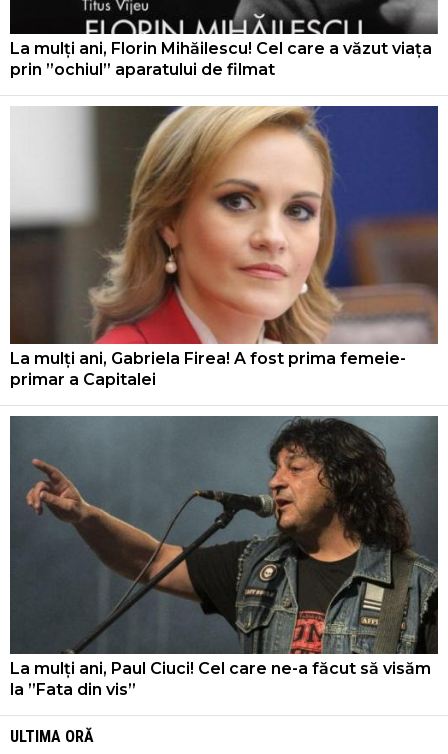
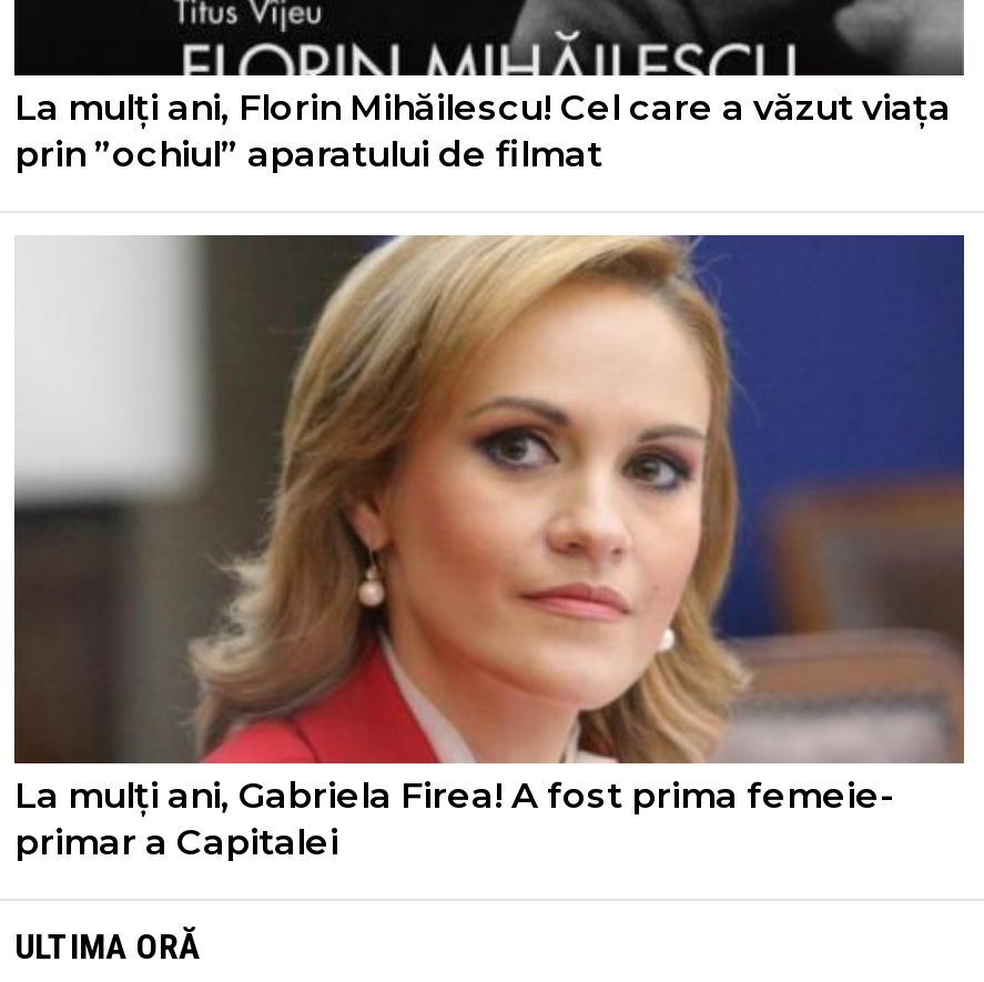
- [image]
- La mulți ani, Paul Ciuci! Cel care ne-a făcut să visăm
- la ”Fata din vis”
